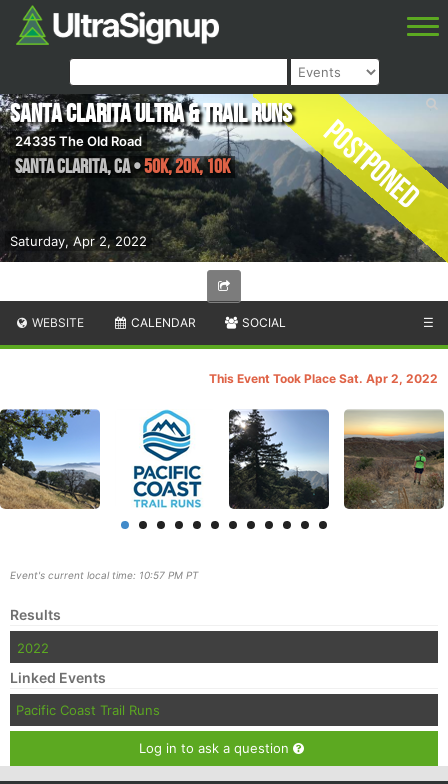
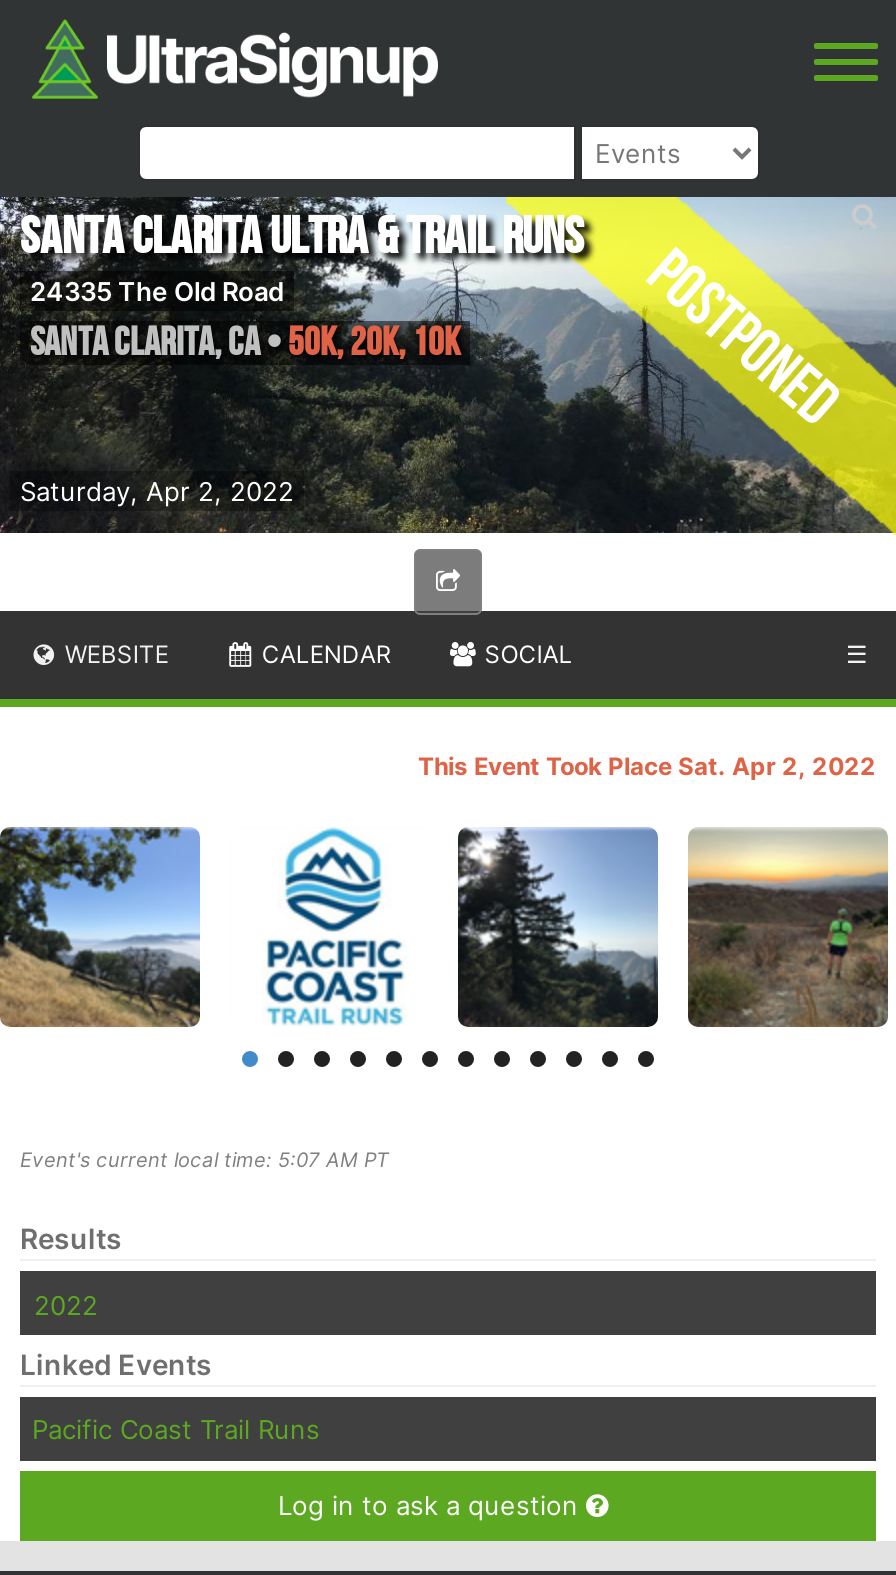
- Event's current local time: 10:57 PM PT
+ Event's current local time: 5:07 AM PT
